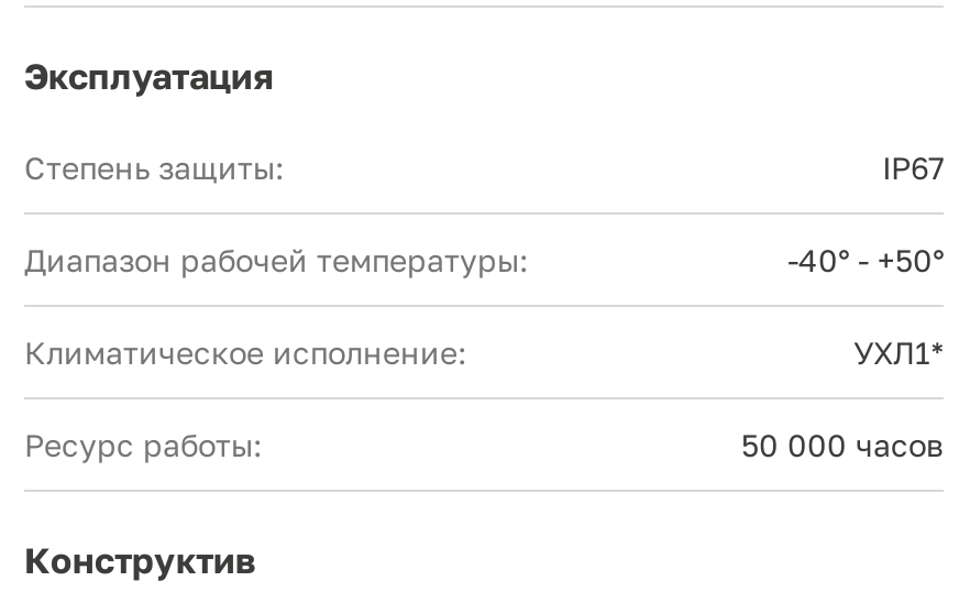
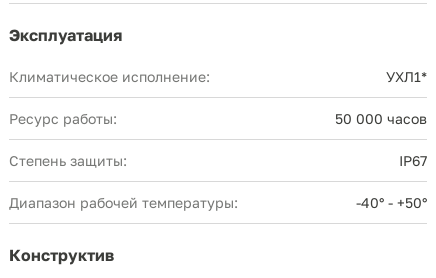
moved down: Степень защиты: | IP67 | Диапазон рабочей температуры: | -40° - +50°

moved up: Климатическое исполнение: | УХЛ1* | Ресурс работы: | 50 000 часов
